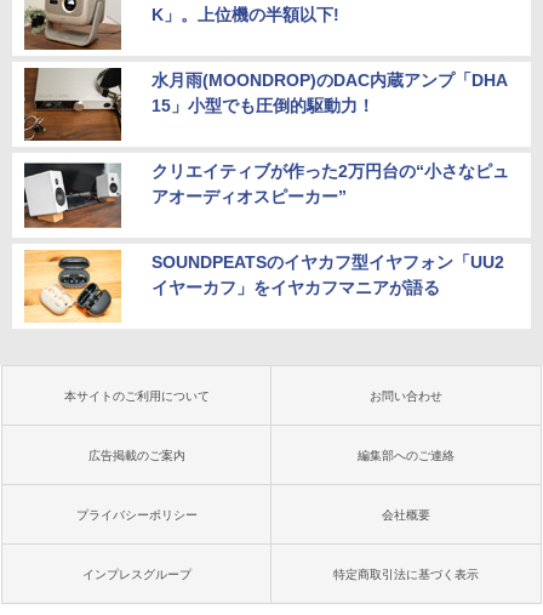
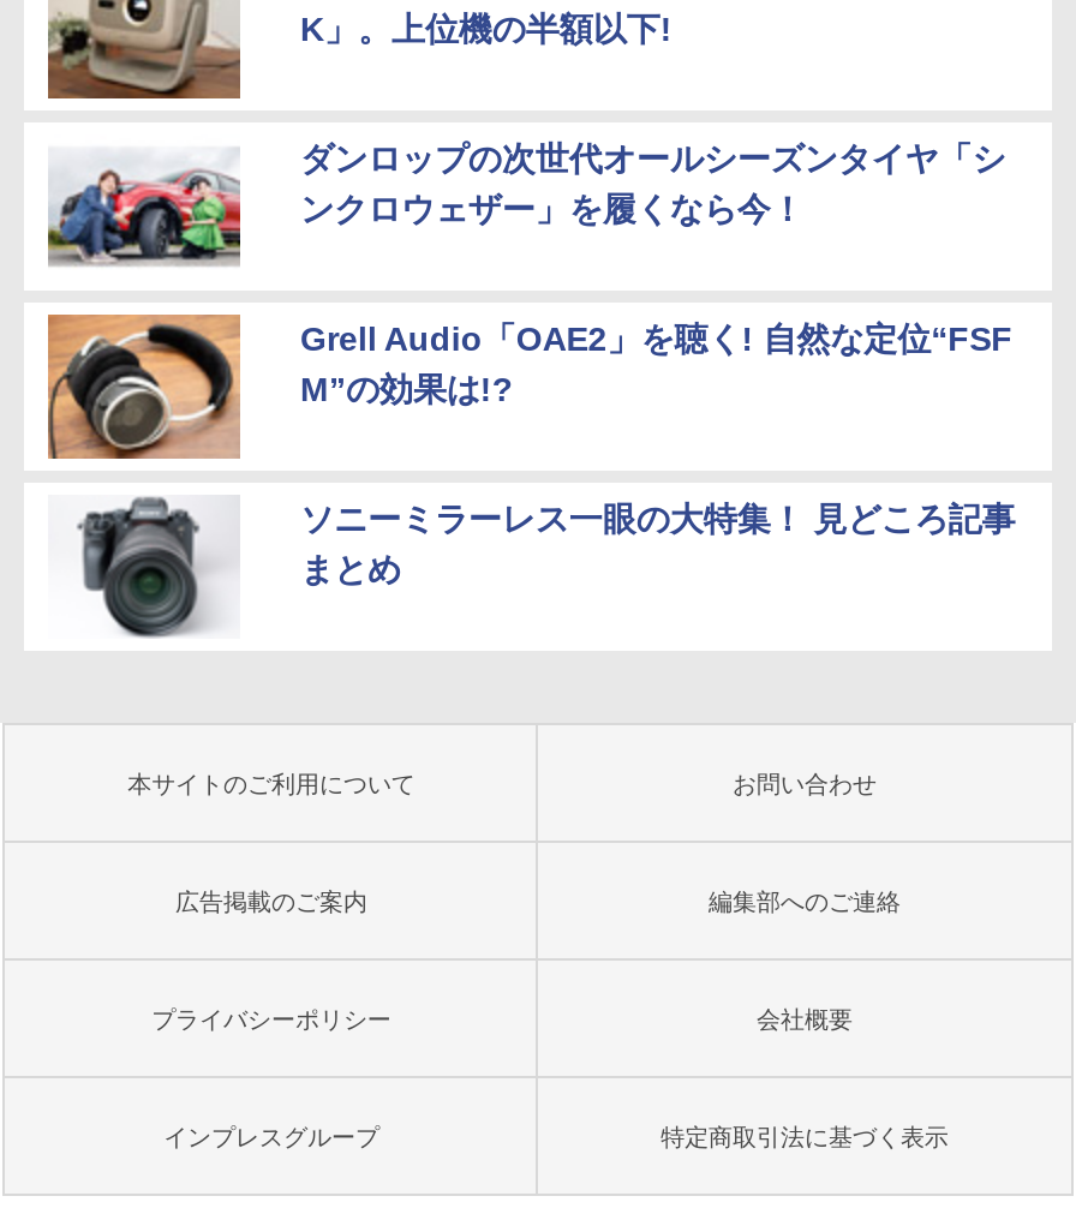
- [image]
- 水月雨(MOONDROP)のDAC内蔵アンプ「DHA
- 15」小型でも圧倒的駆動力！
+ [image]
+ ダンロップの次世代オールシーズンタイヤ「シ
+ ンクロウェザー」を履くなら今！

- [image]
- クリエイティブが作った2万円台の“小さなピュ
- アオーディオスピーカー”
+ [image]
+ Grell Audio「OAE2」を聴く! 自然な定位“FSF
+ M”の効果は!?

- [image]
- SOUNDPEATSのイヤカフ型イヤフォン「UU2
- イヤーカフ」をイヤカフマニアが語る
+ [image]
+ ソニーミラーレス一眼の大特集！ 見どころ記事
+ まとめ
